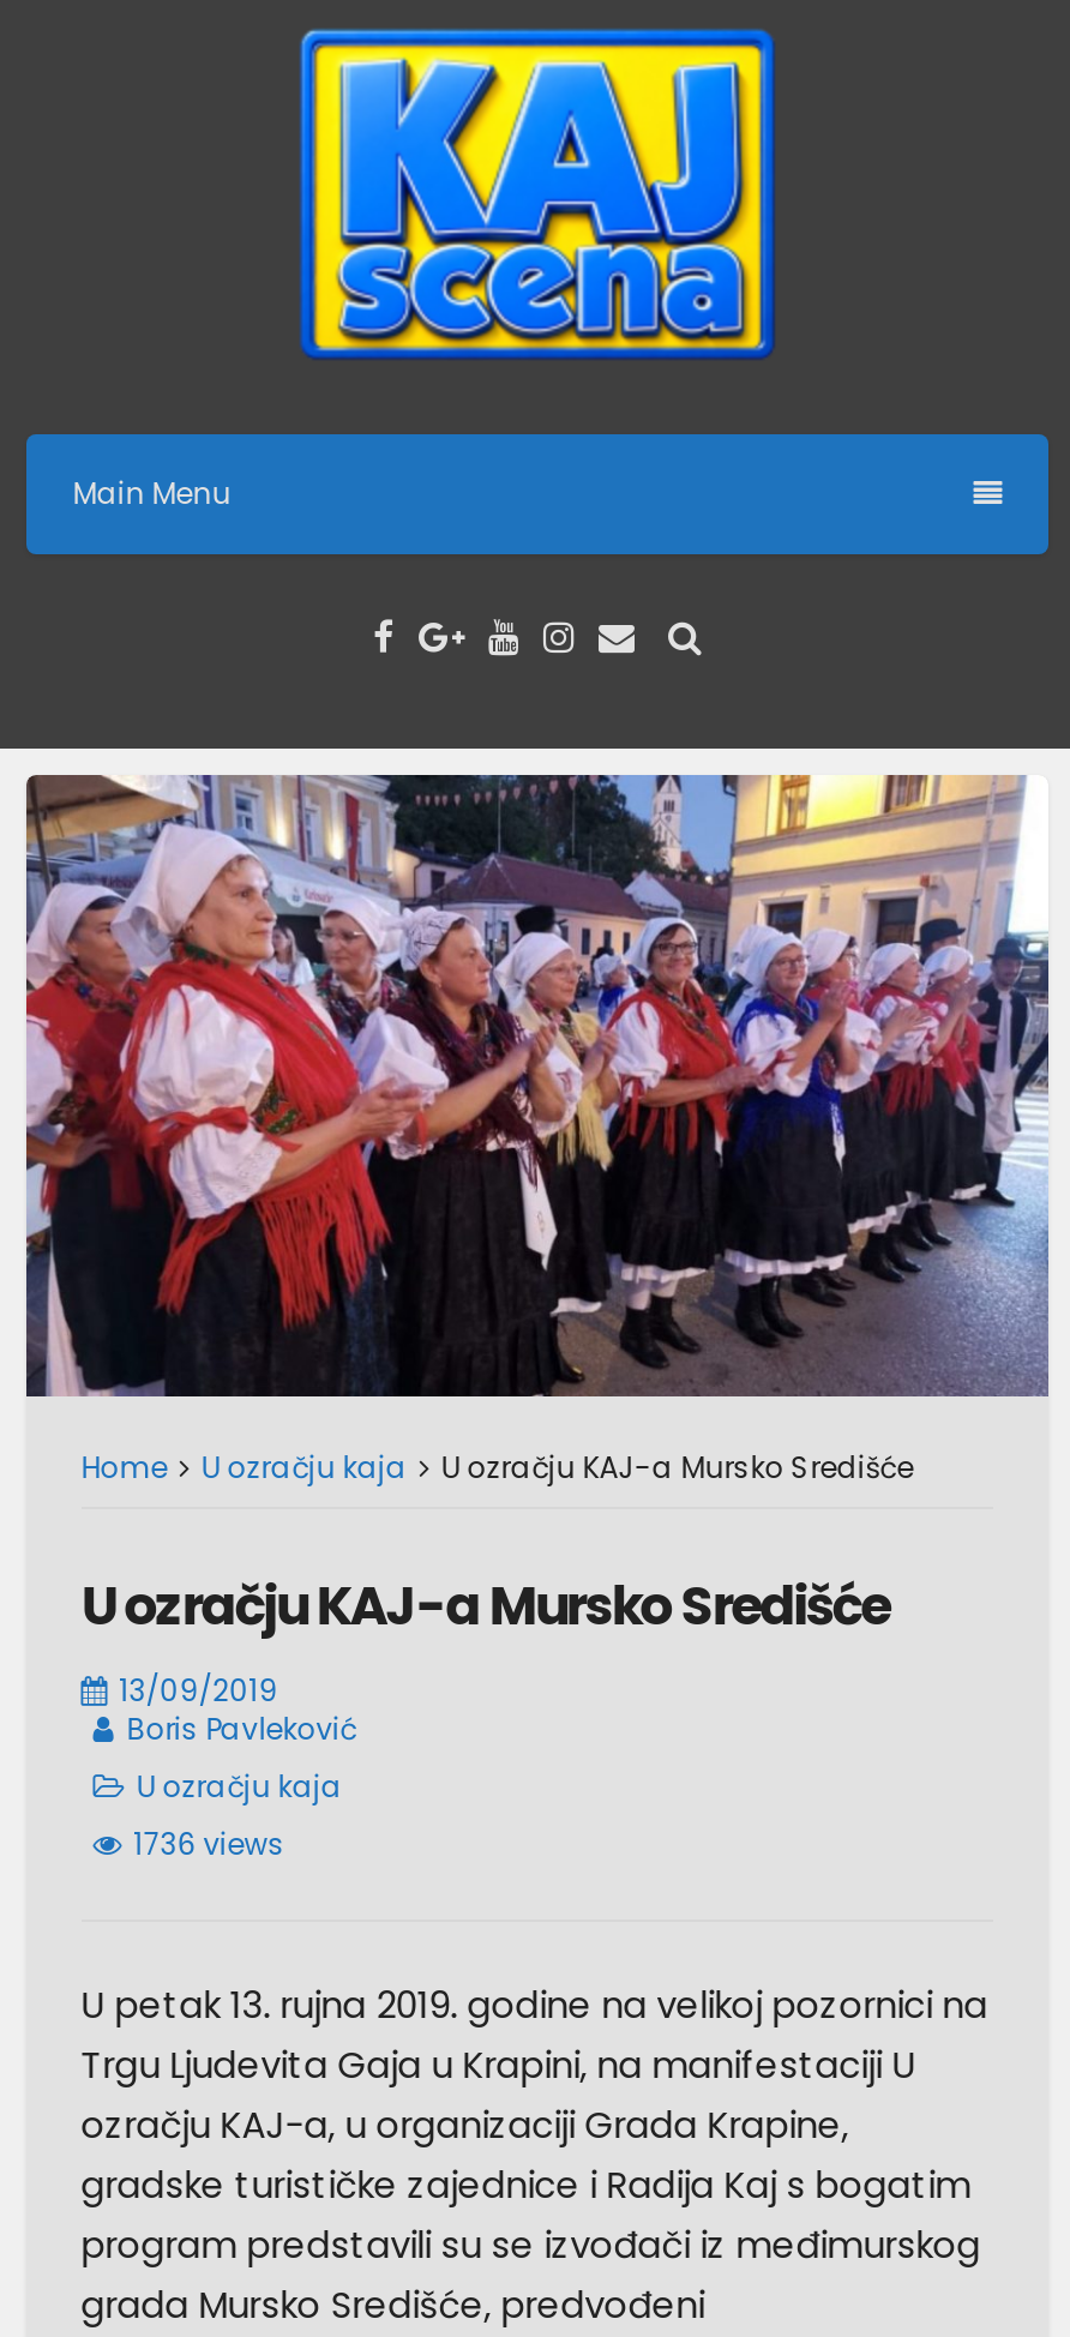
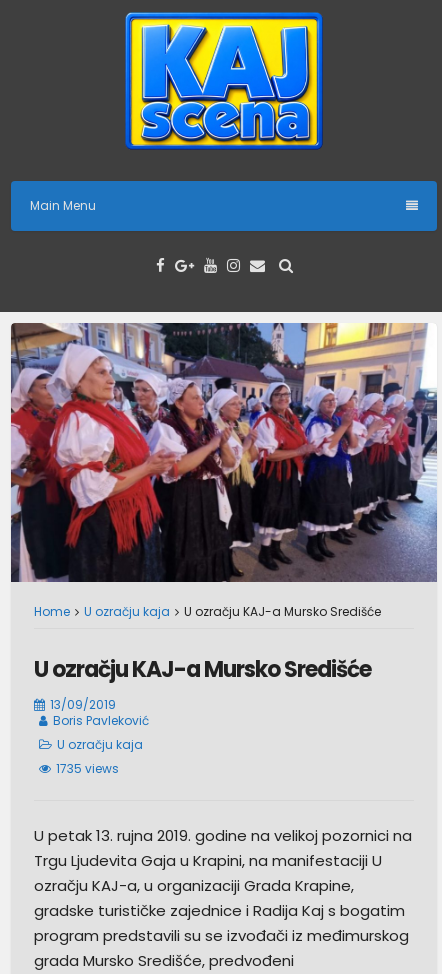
- 1736 views
+ 1735 views
